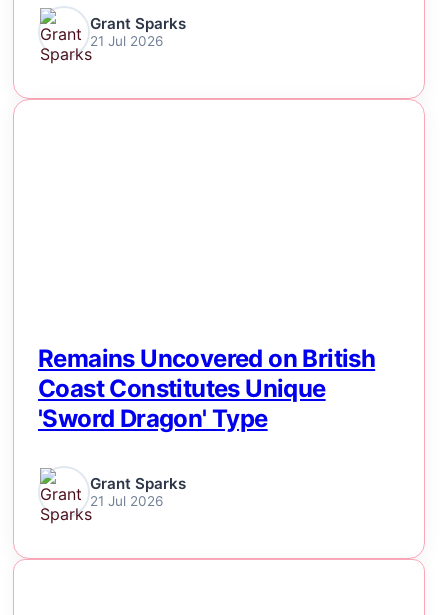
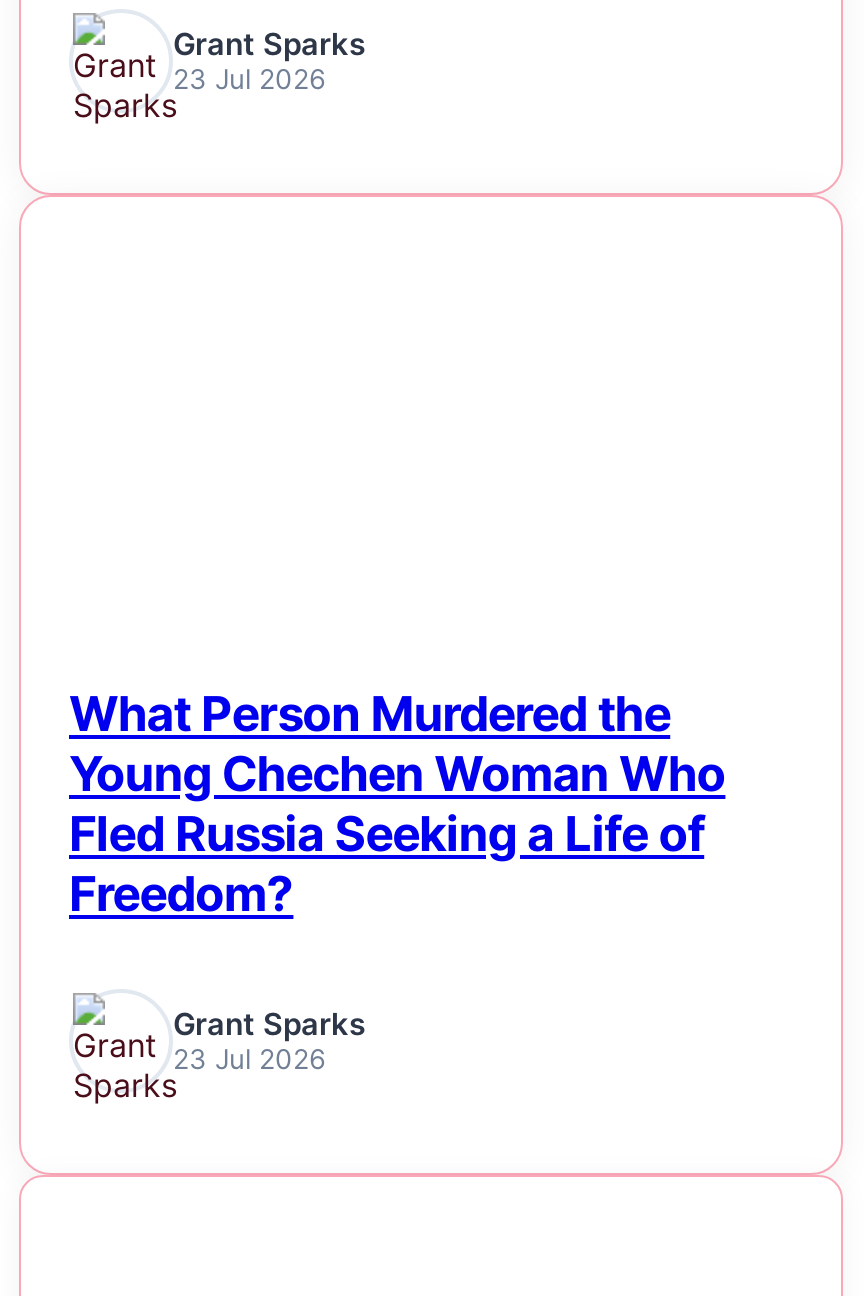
- 21 Jul 2026
+ 23 Jul 2026

- Remains Uncovered on British
- Coast Constitutes Unique
- 'Sword Dragon' Type
+ What Person Murdered the
+ Young Chechen Woman Who
+ Fled Russia Seeking a Life of
+ Freedom?

- 21 Jul 2026
+ 23 Jul 2026
